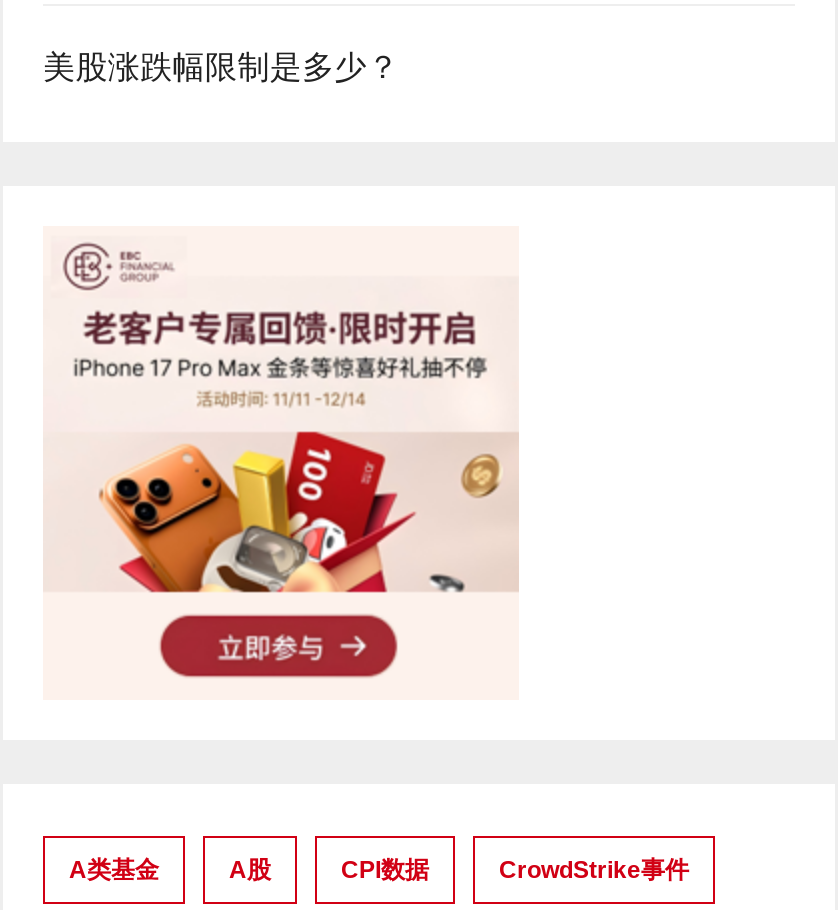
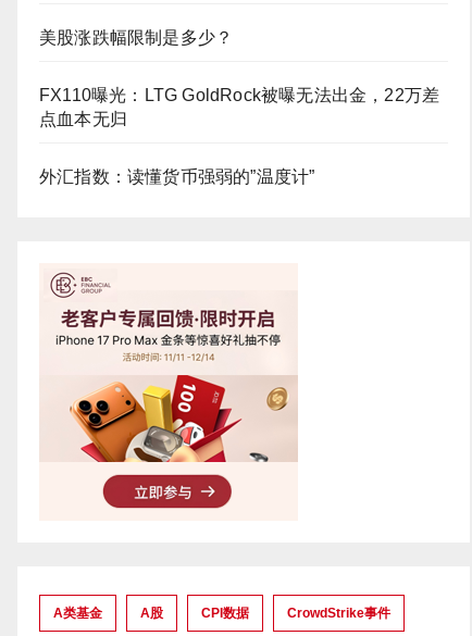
+ FX110曝光：LTG GoldRock被曝无法出金，22万差
+ 点血本无归
+ 外汇指数：读懂货币强弱的”温度计”
